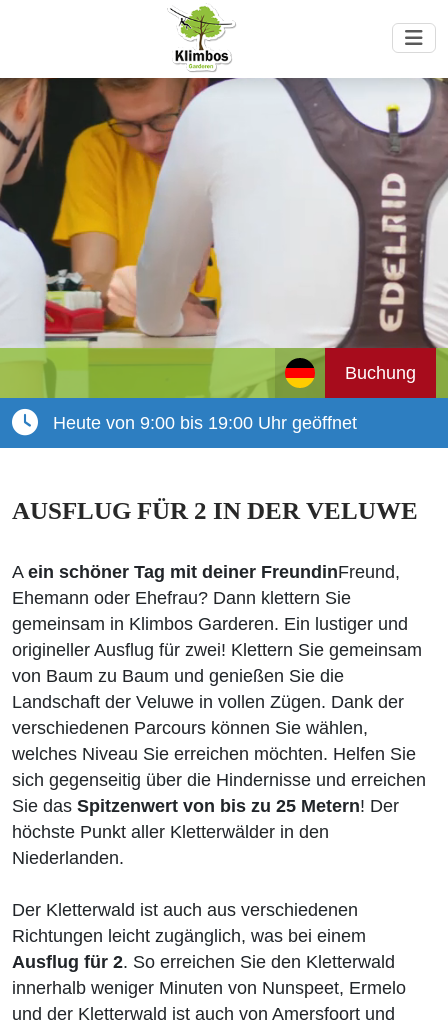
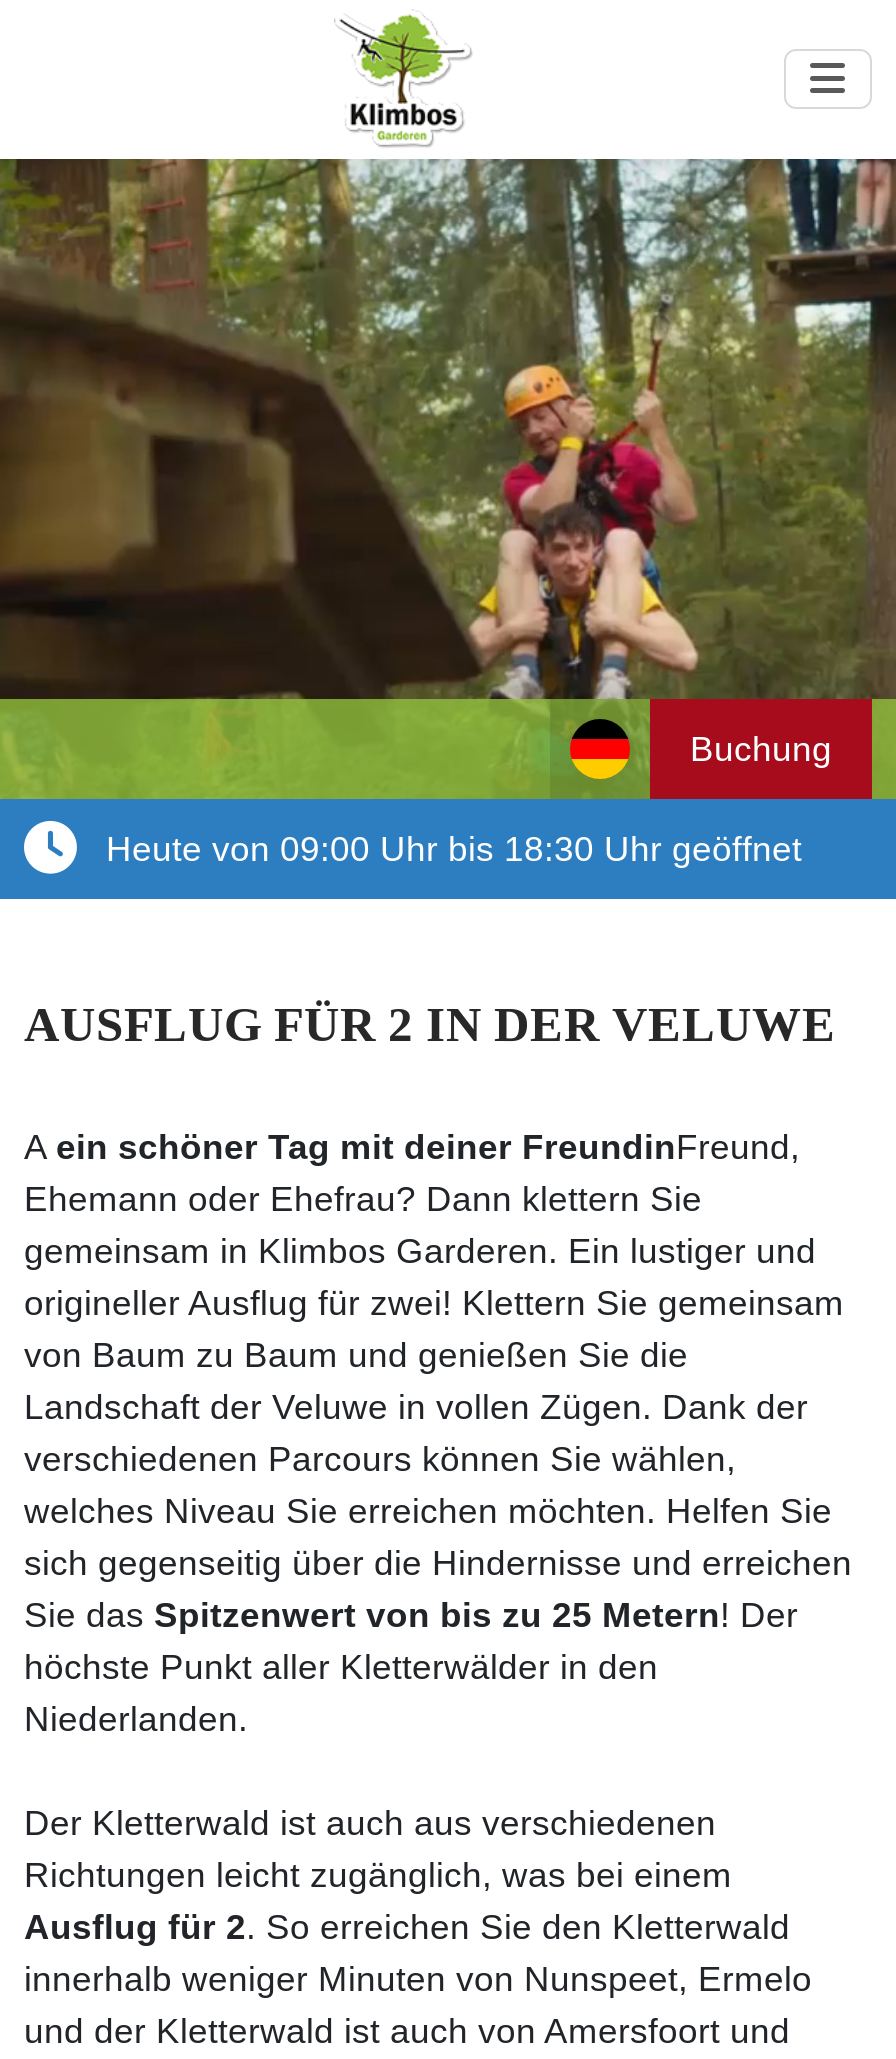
- [image]
- Heute von 9:00 bis 19:00 Uhr geöffnet
+ [image]
+ Heute von 09:00 Uhr bis 18:30 Uhr geöffnet
